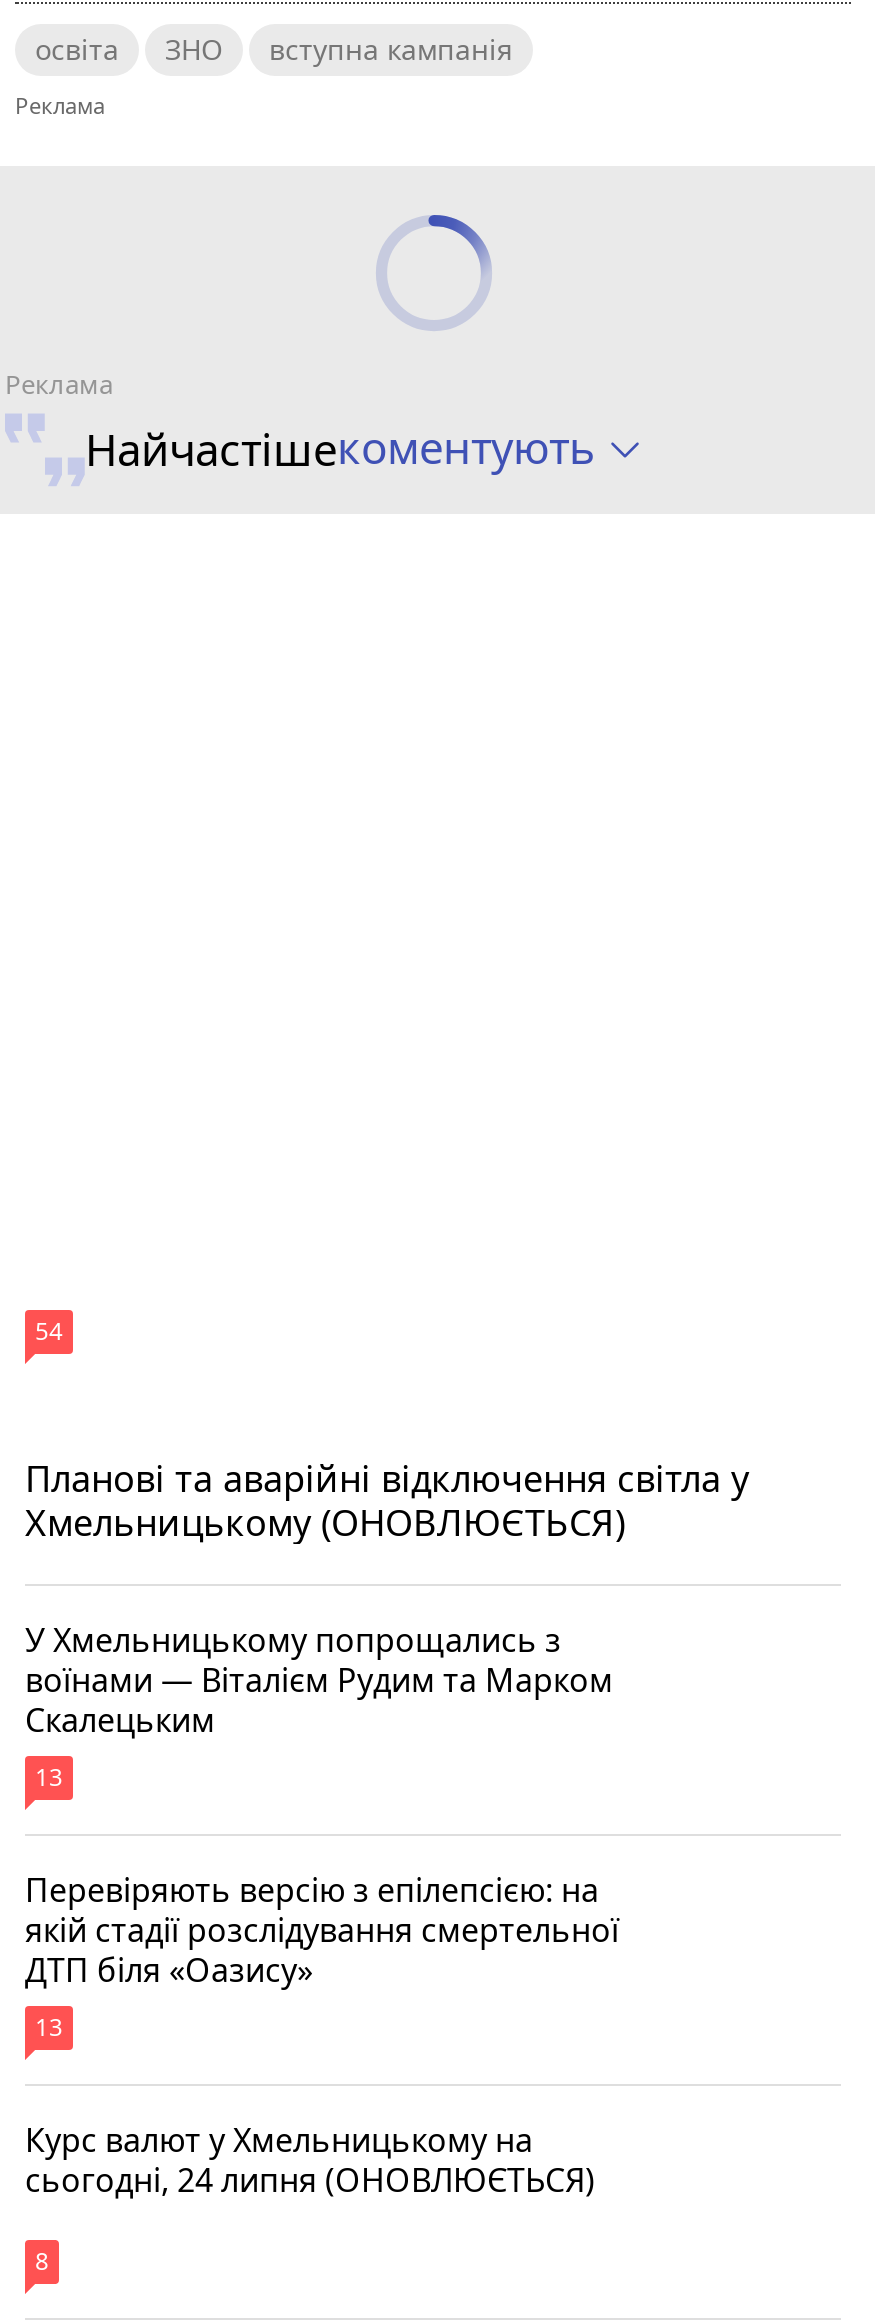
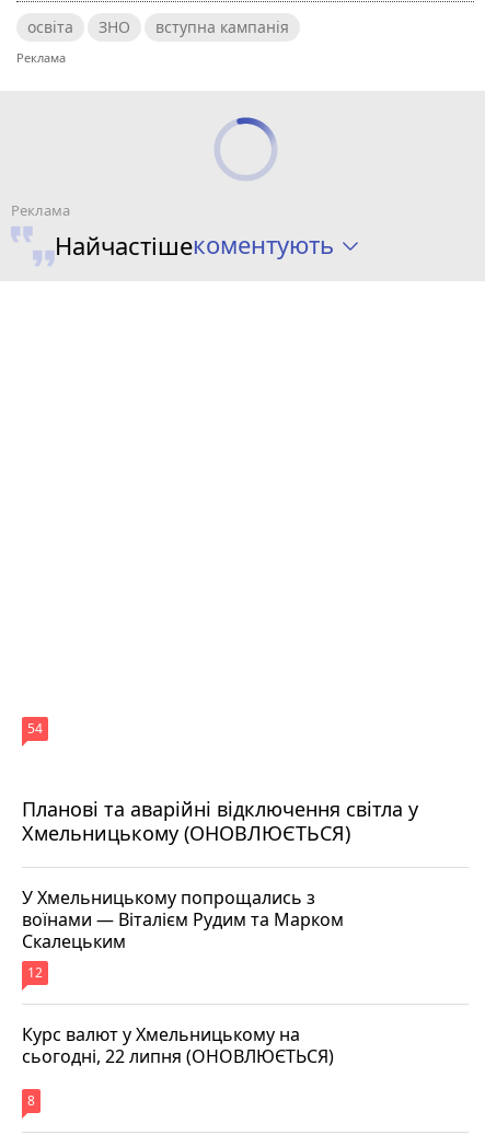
- 13
- Перевіряють версію з епілепсією: на
- якій стадії розслідування смертельної
- ДТП біля «Оазису»
- 13
+ 12

- сьогодні, 24 липня (ОНОВЛЮЄТЬСЯ)
+ сьогодні, 22 липня (ОНОВЛЮЄТЬСЯ)
